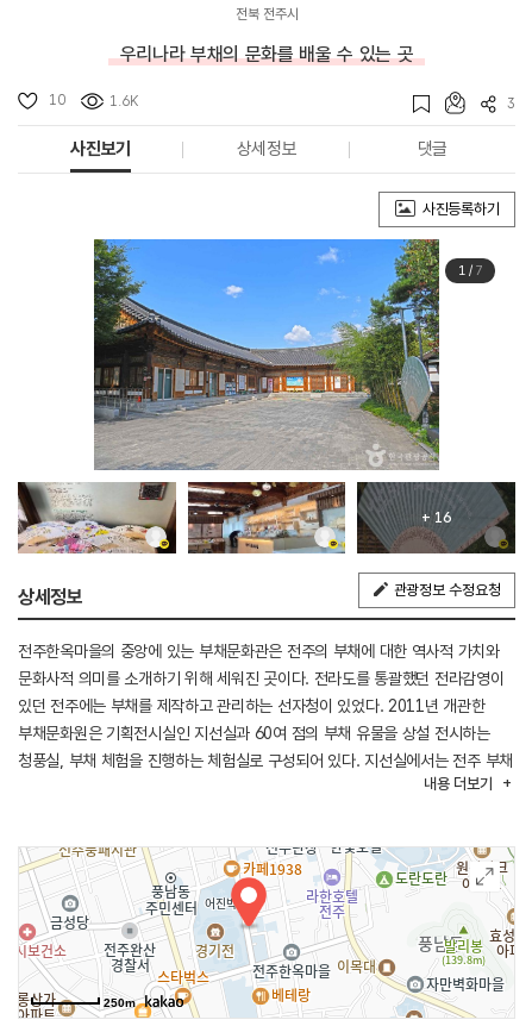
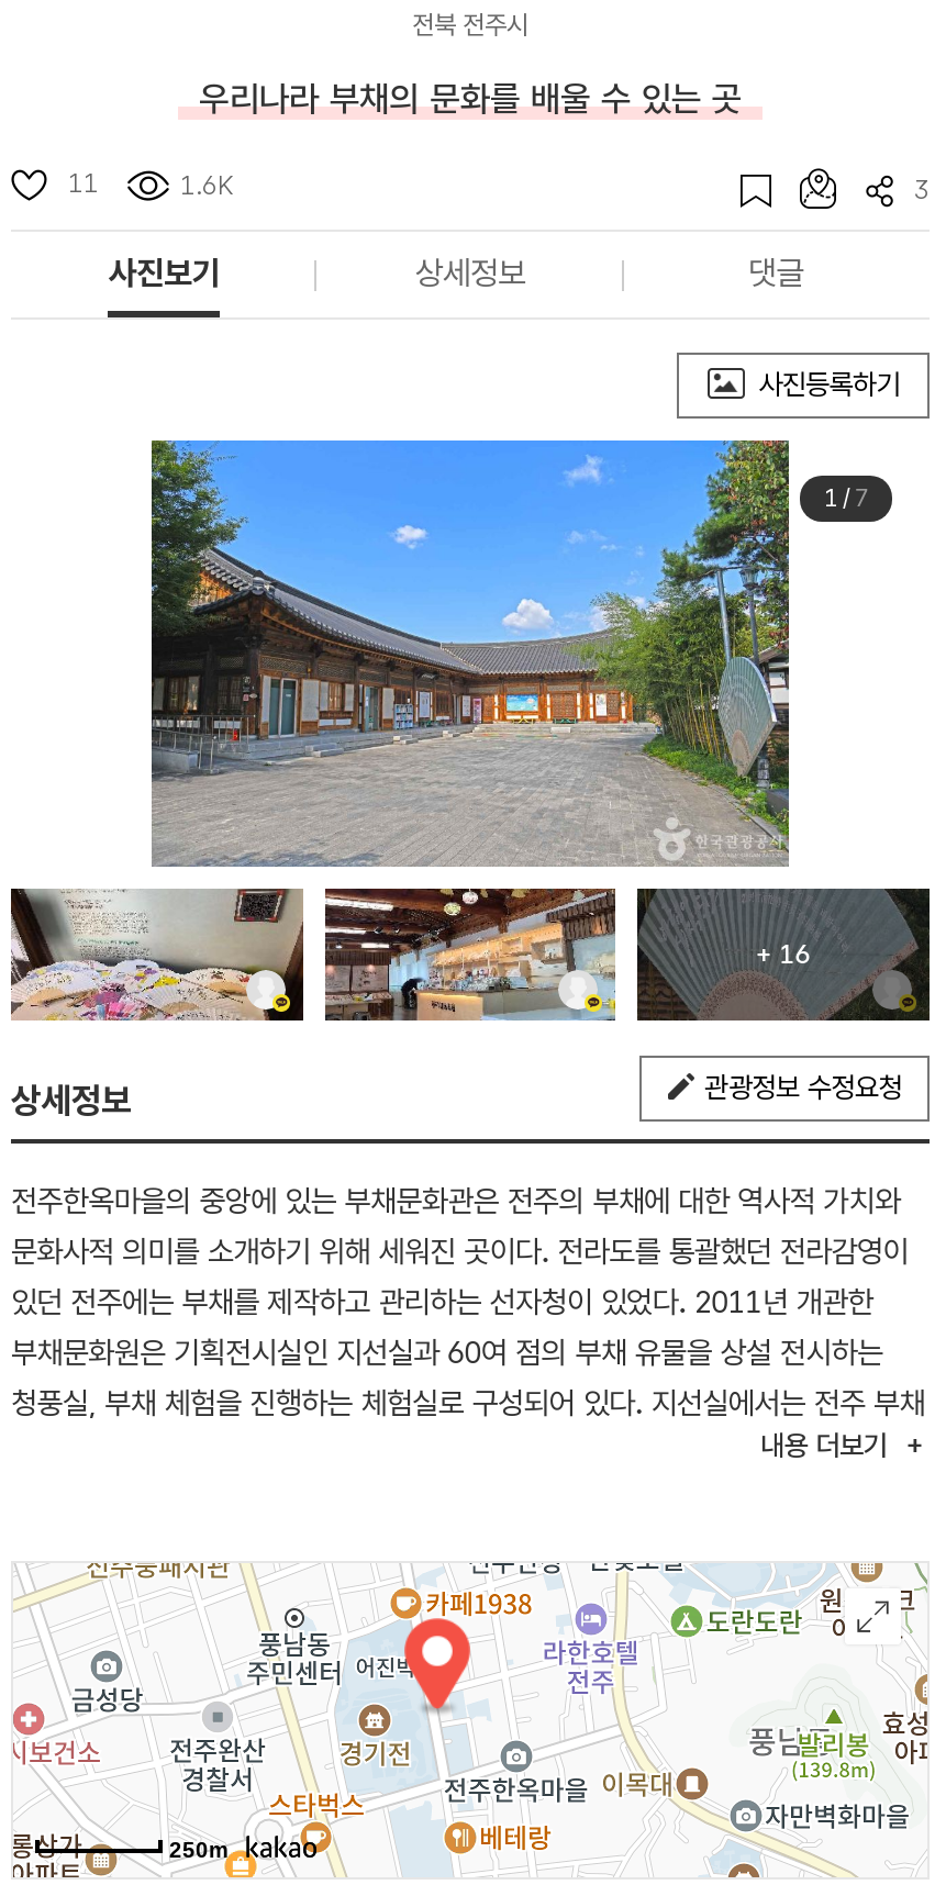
- 10
+ 11
